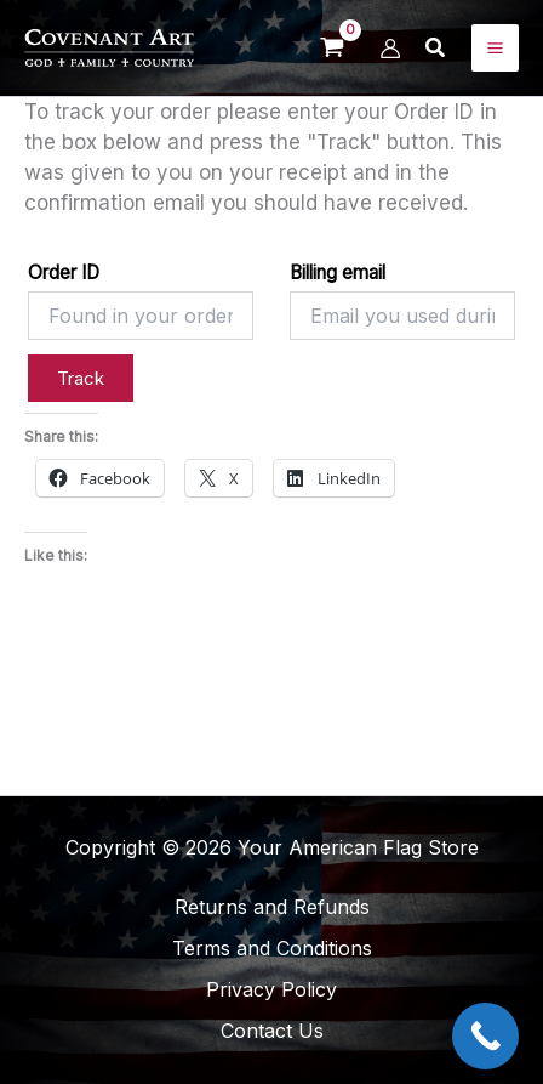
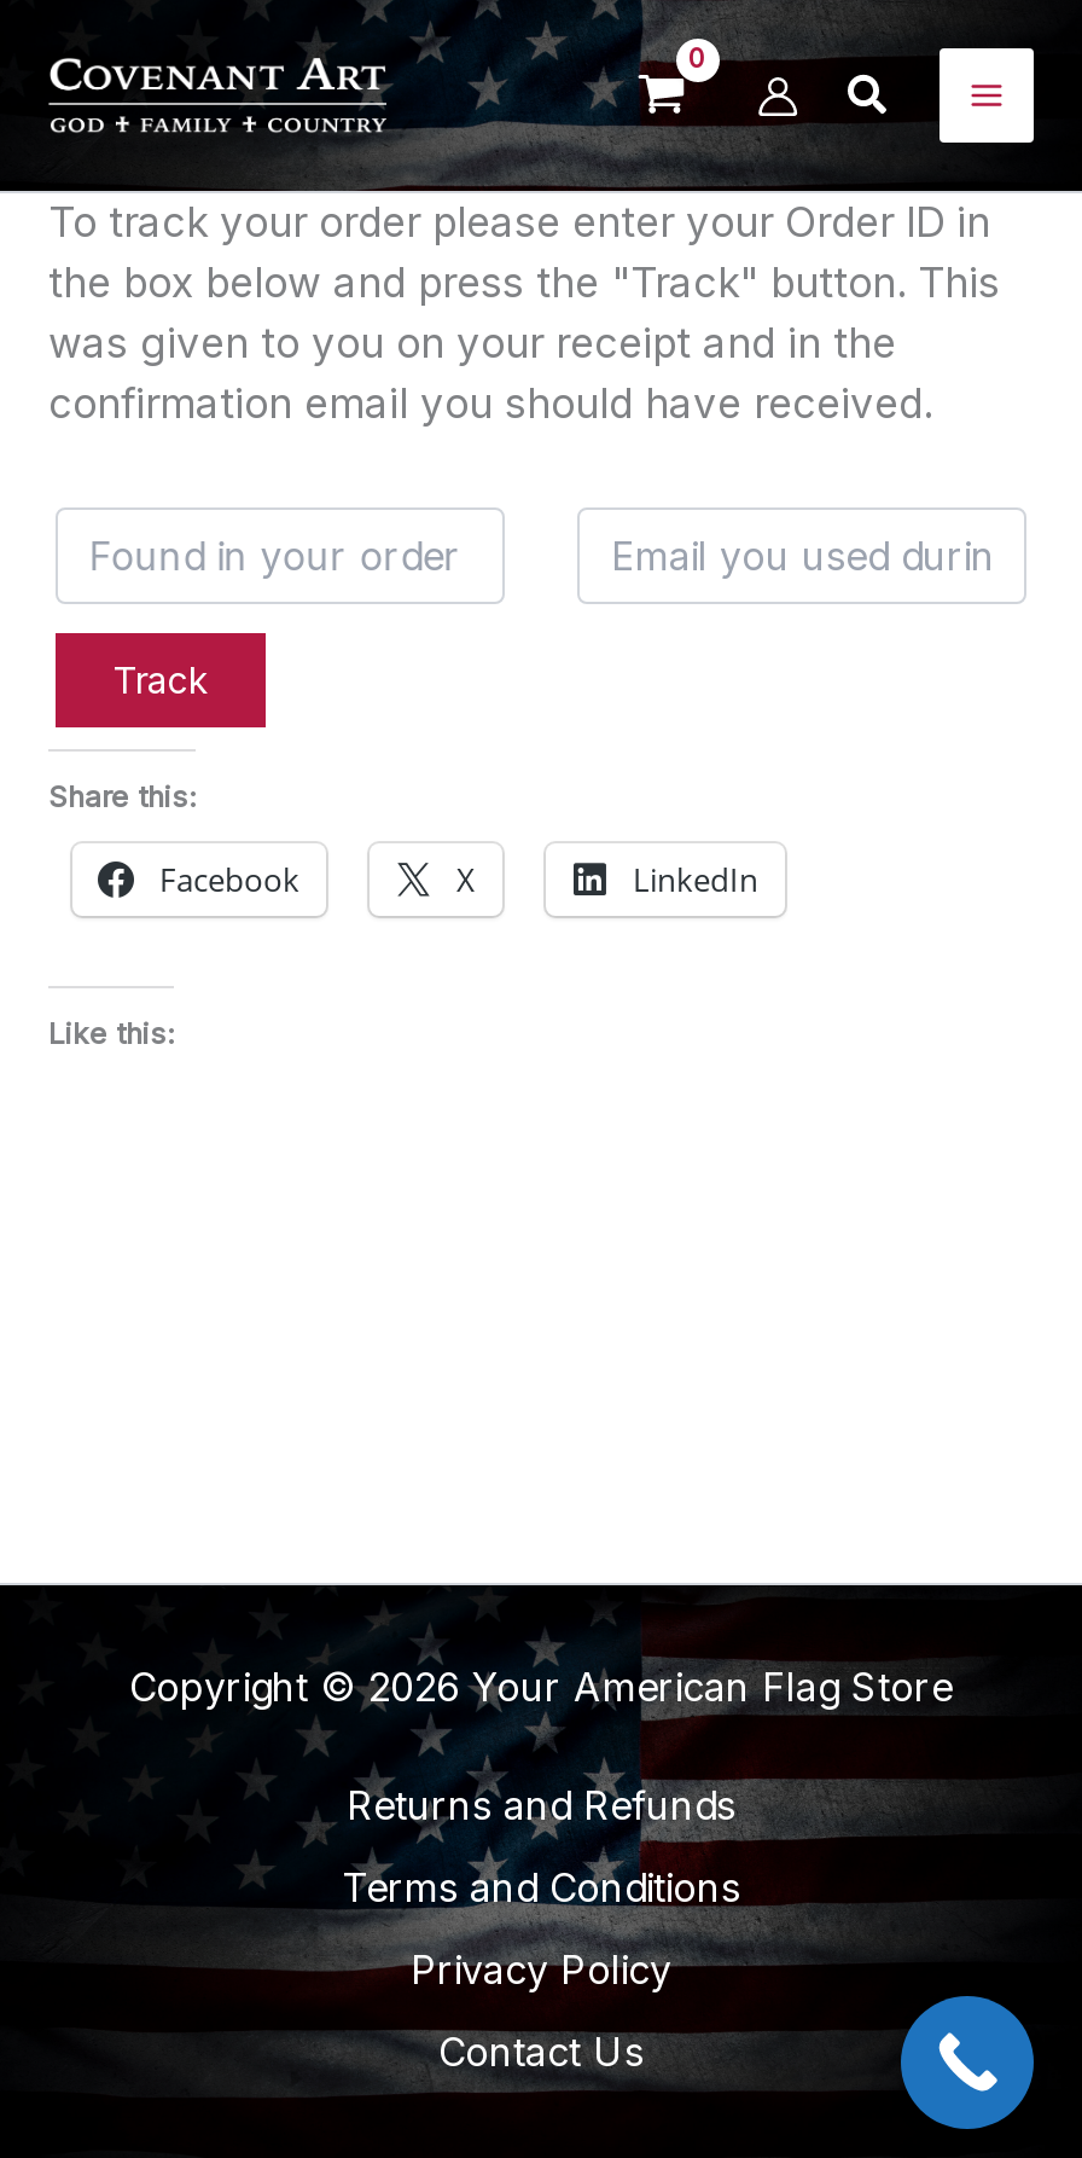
- Order ID
- Billing email

moved up: Track | Share this: | Facebook | X | LinkedIn | Like this:
